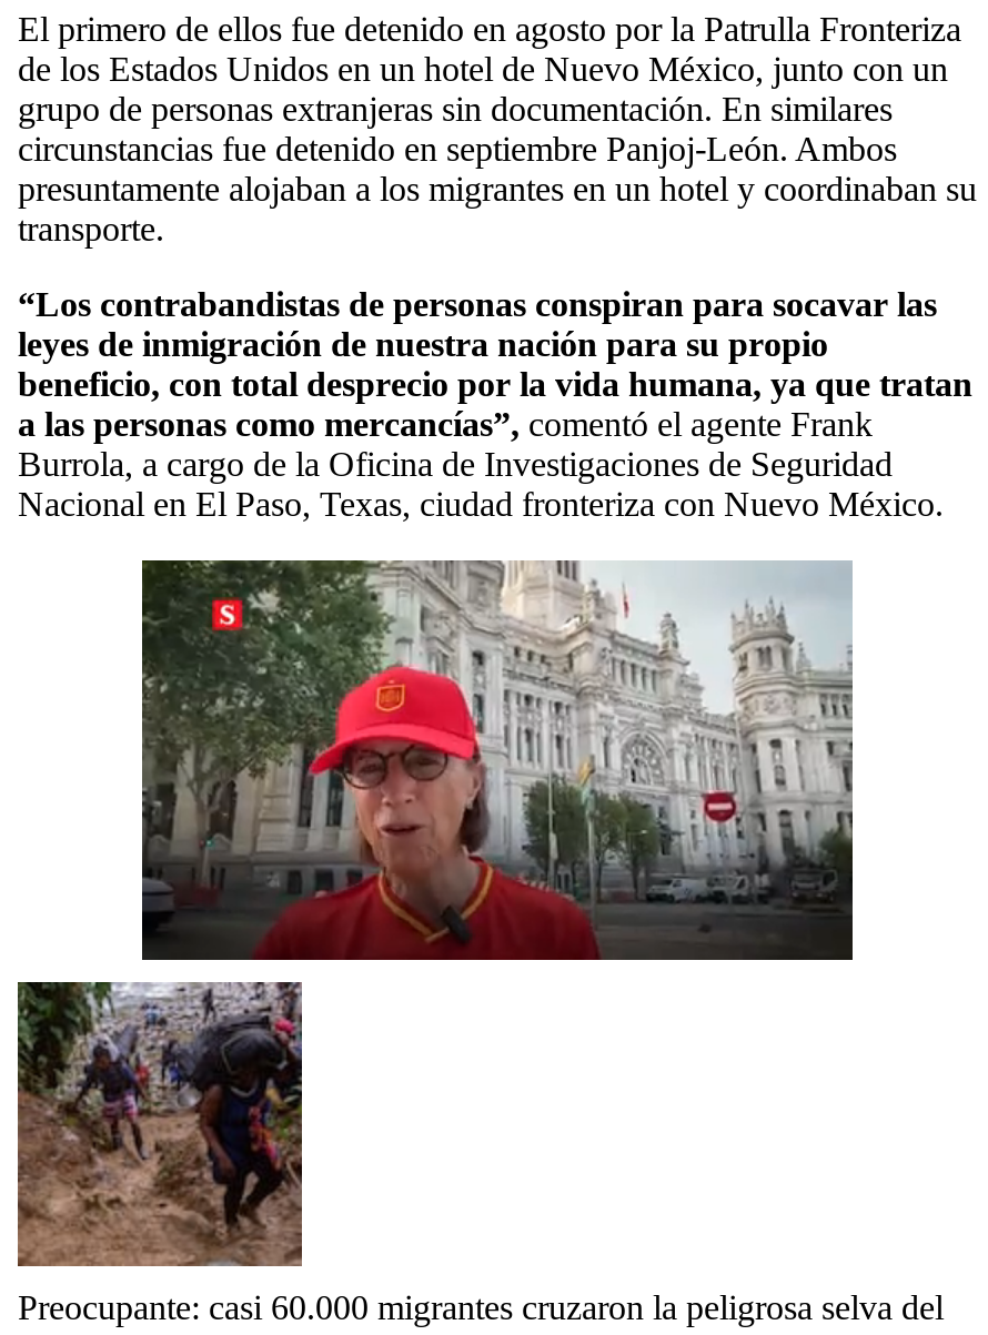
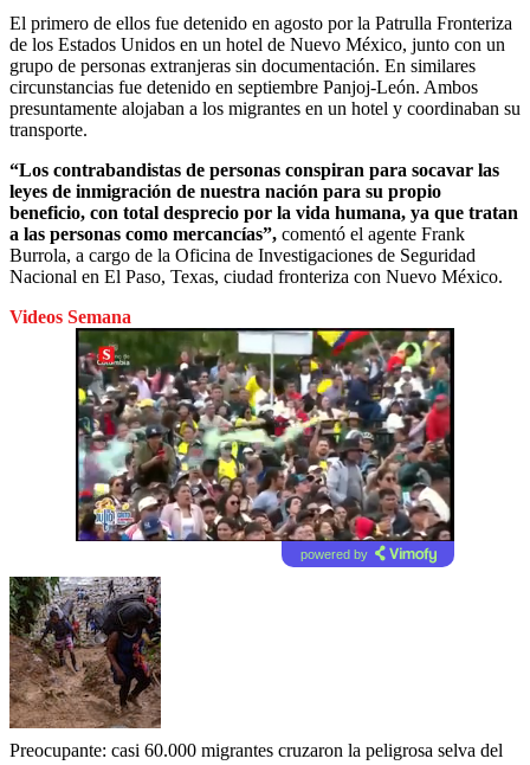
+ Videos Semana

+ powered by

- [image]
+ [image]
